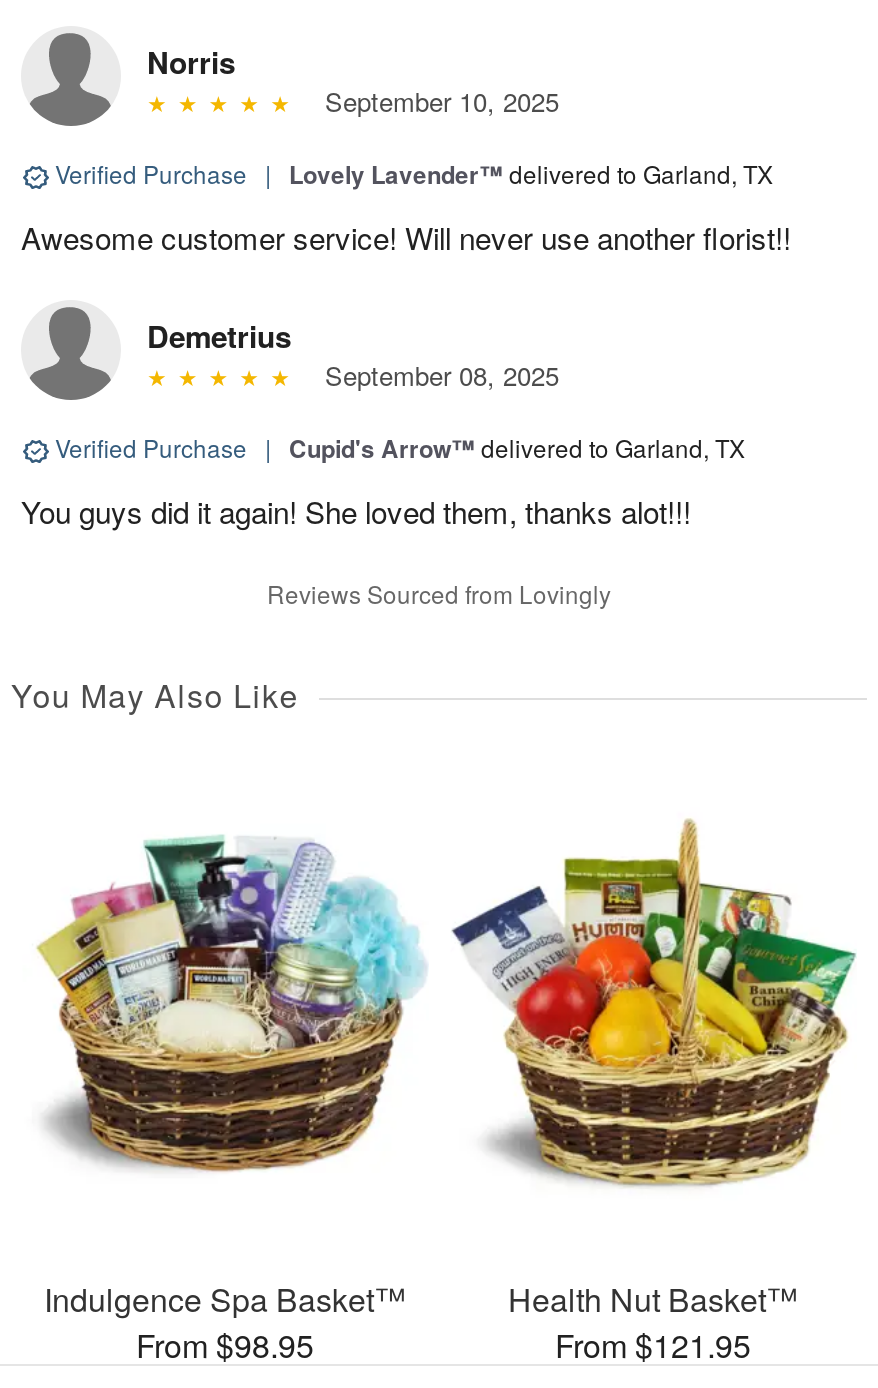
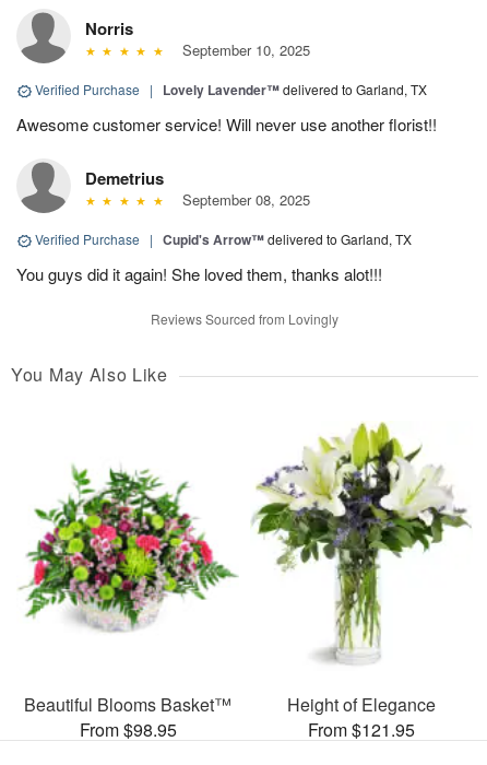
- [image]
- Health Nut Basket™
+ [image]
+ Height of Elegance

- [image]
+ [image]

- Indulgence Spa Basket™
+ Beautiful Blooms Basket™
